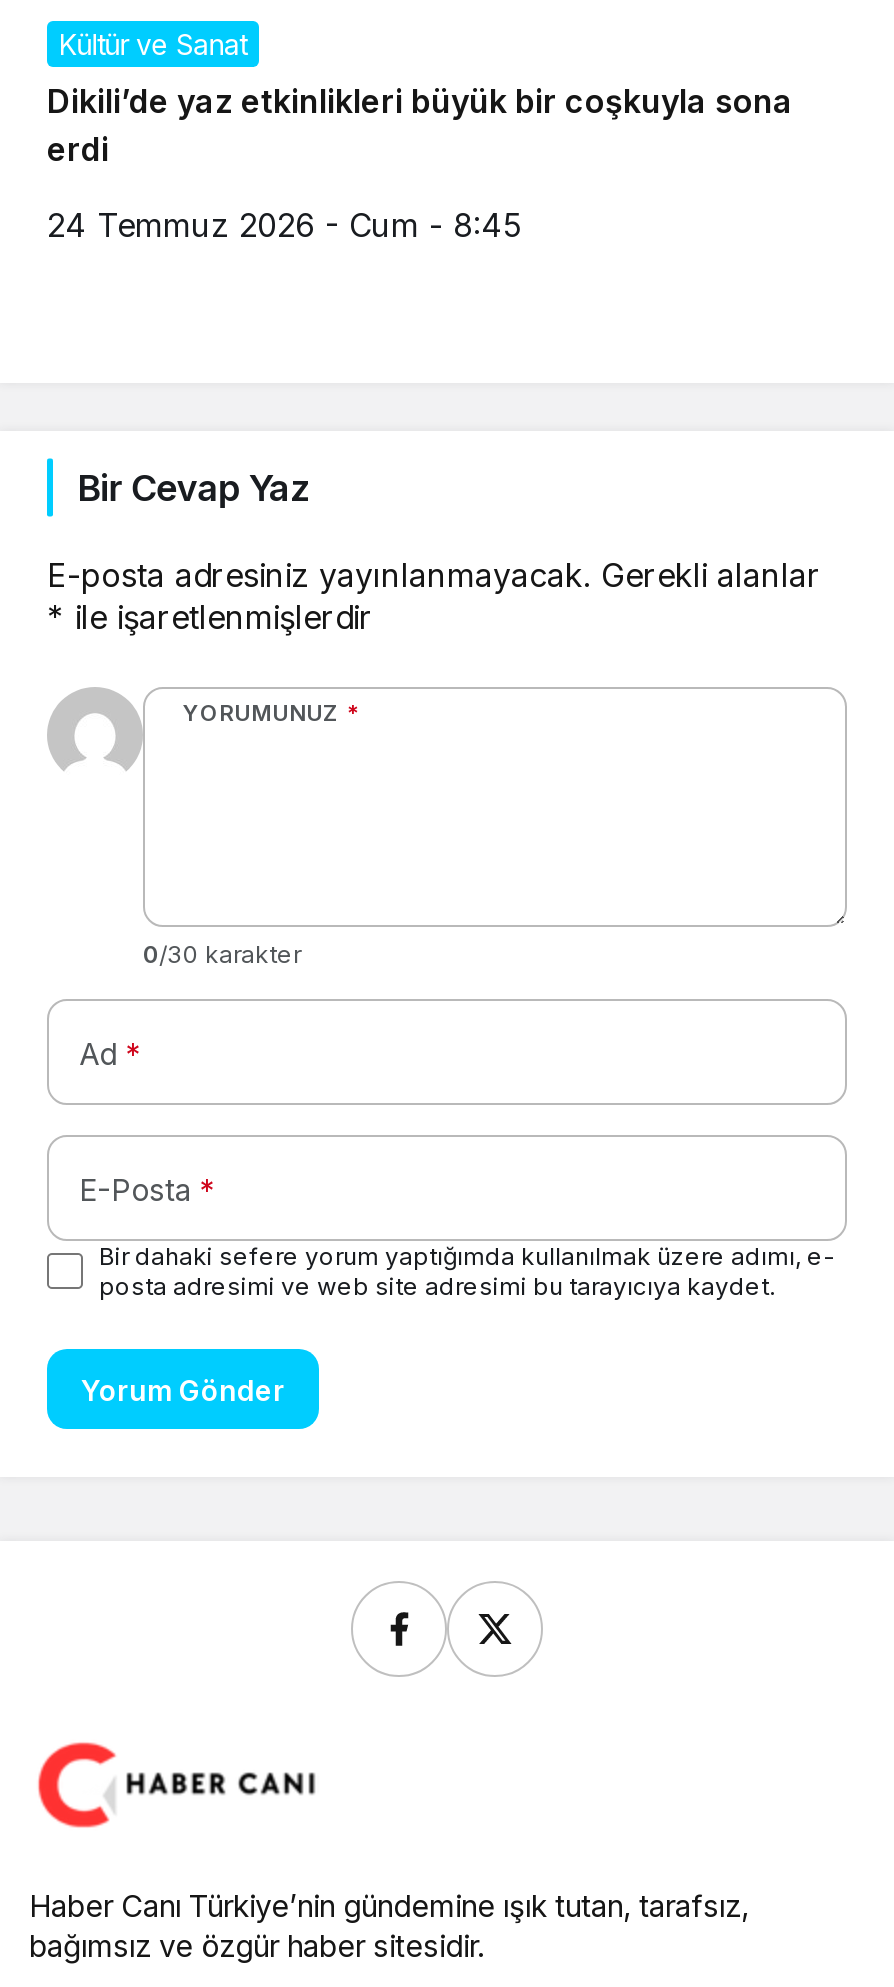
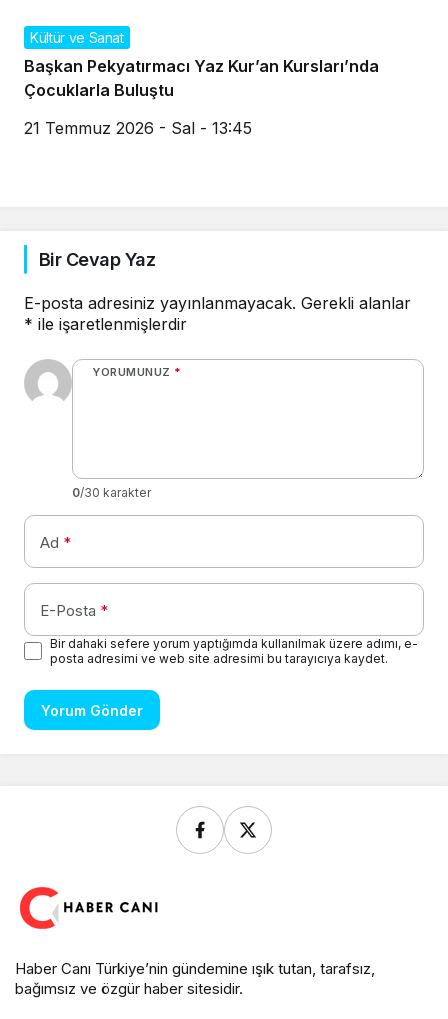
- Dikili’de yaz etkinlikleri büyük bir coşkuyla sona
- erdi
+ Başkan Pekyatırmacı Yaz Kur’an Kursları’nda
+ Çocuklarla Buluştu

- 24 Temmuz 2026 - Cum - 8:45
+ 21 Temmuz 2026 - Sal - 13:45
